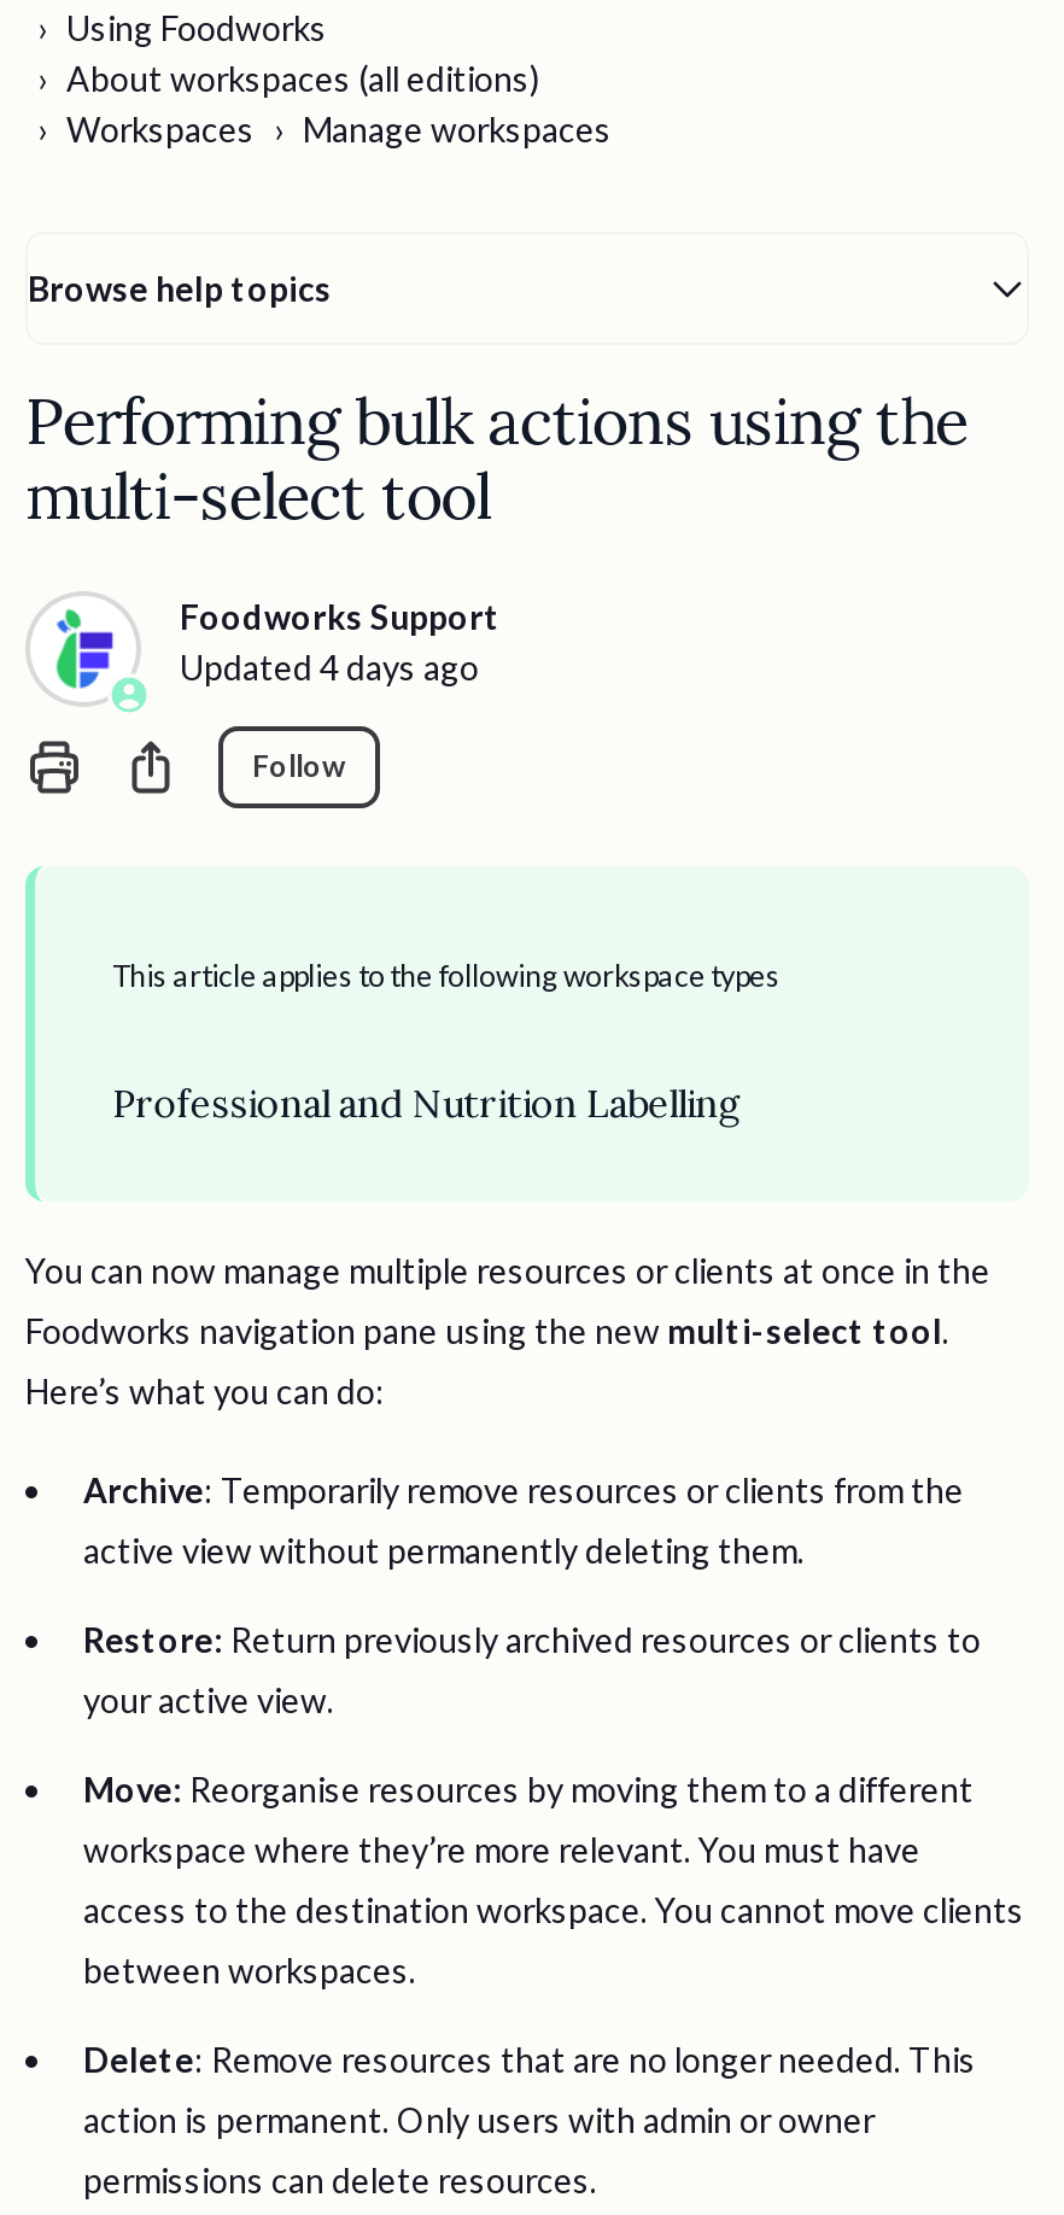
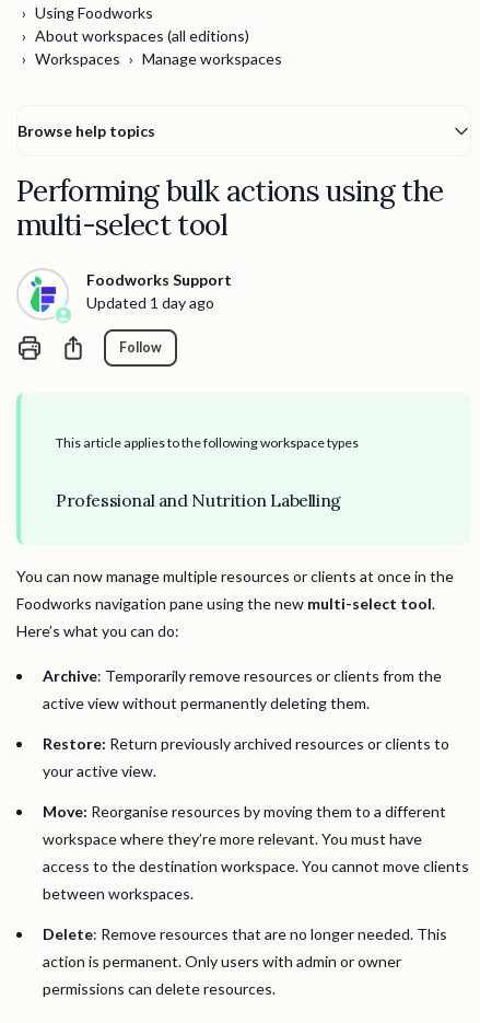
- Updated 4 days ago
+ Updated 1 day ago
